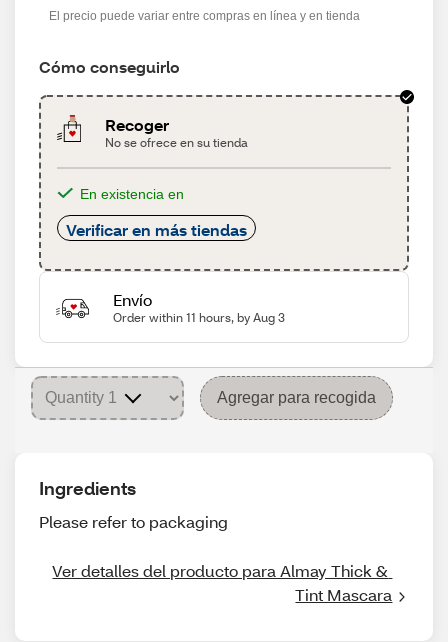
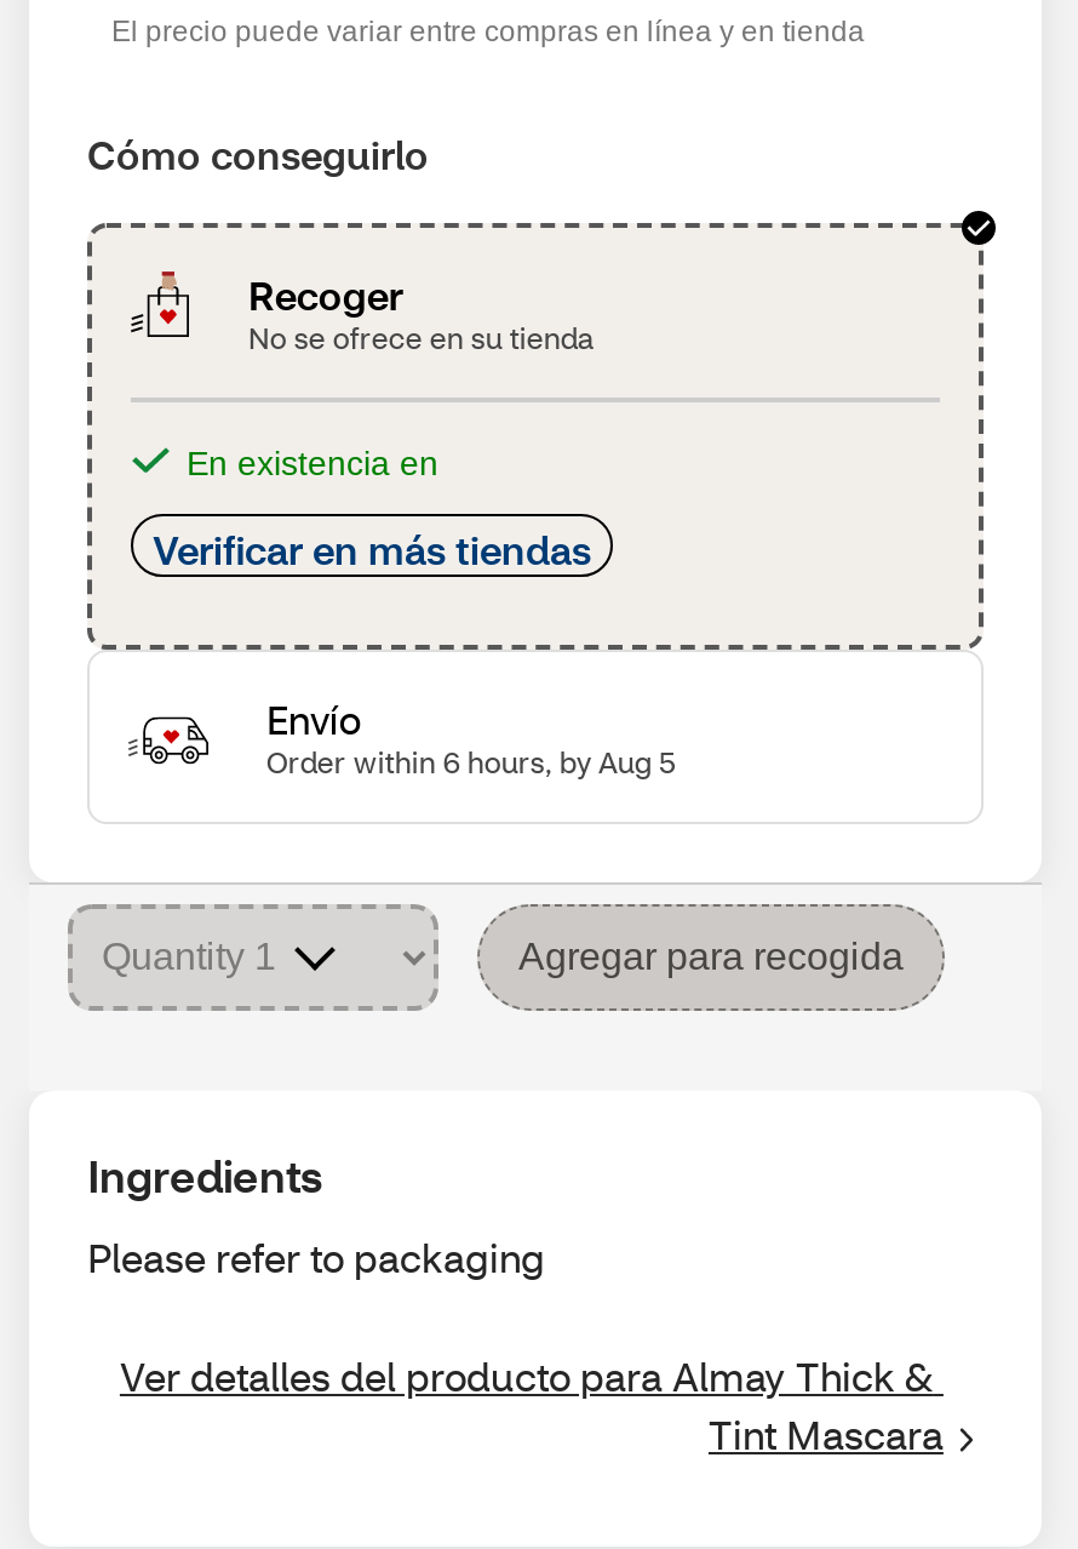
- Order within 11 hours, by Aug 3
+ Order within 6 hours, by Aug 5
